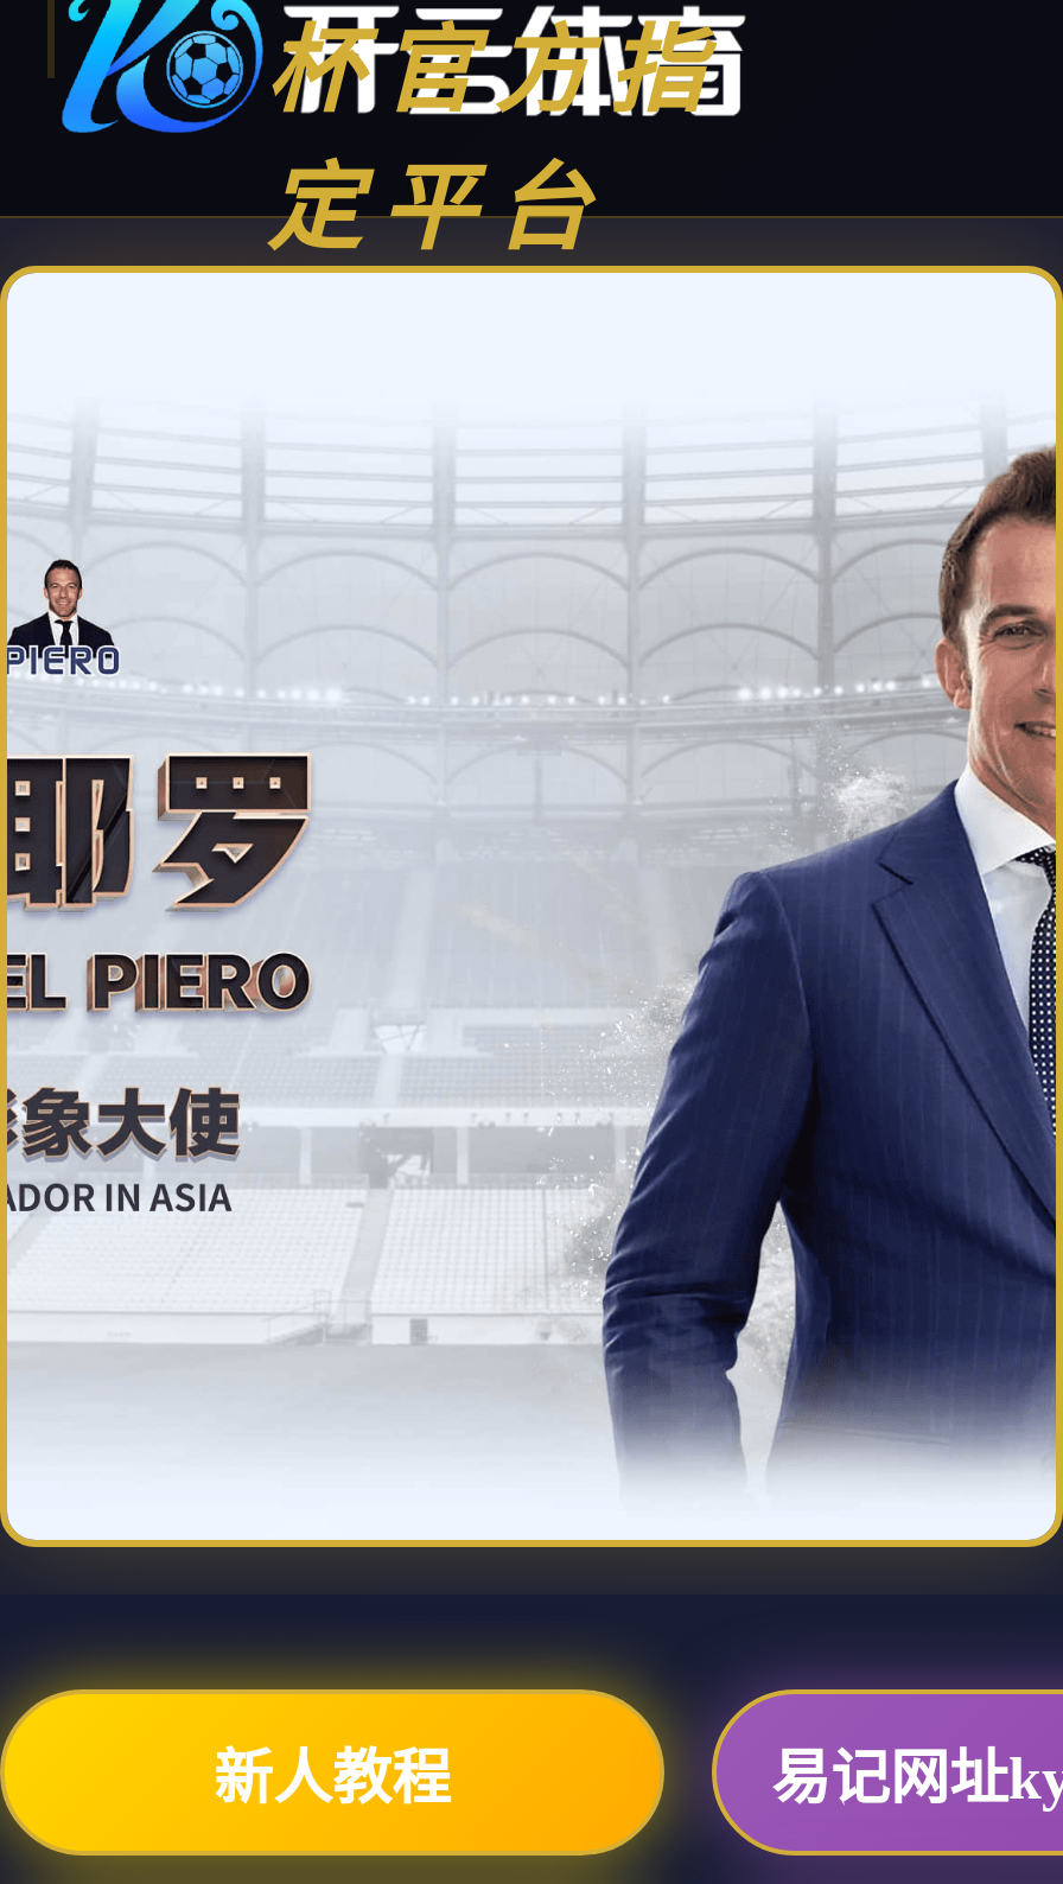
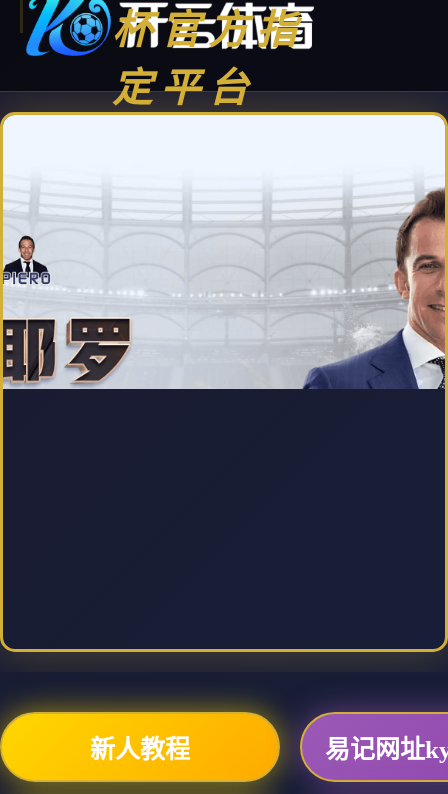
- [image]
